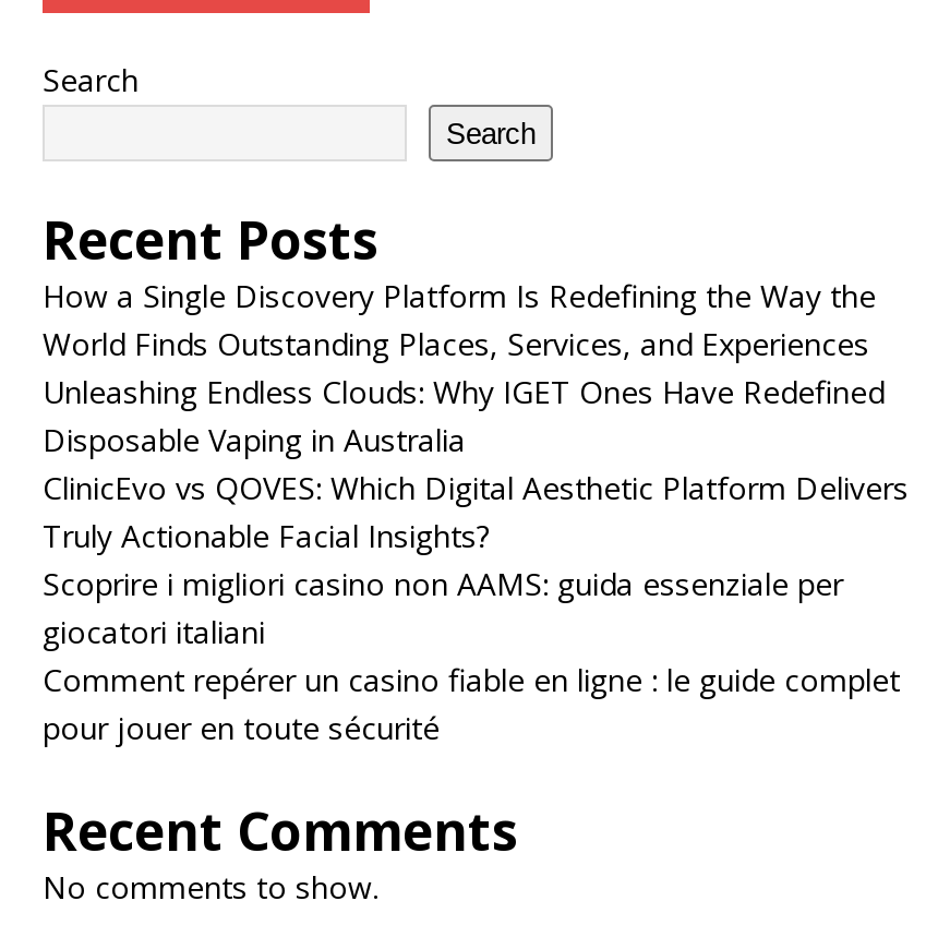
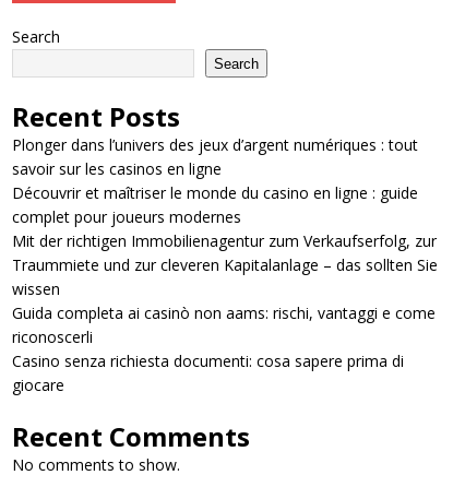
- How a Single Discovery Platform Is Redefining the Way the
- World Finds Outstanding Places, Services, and Experiences
- Unleashing Endless Clouds: Why IGET Ones Have Redefined
- Disposable Vaping in Australia
- ClinicEvo vs QOVES: Which Digital Aesthetic Platform Delivers
- Truly Actionable Facial Insights?
- Scoprire i migliori casino non AAMS: guida essenziale per
- giocatori italiani
- Comment repérer un casino fiable en ligne : le guide complet
- pour jouer en toute sécurité
+ Plonger dans l’univers des jeux d’argent numériques : tout
+ savoir sur les casinos en ligne
+ Découvrir et maîtriser le monde du casino en ligne : guide
+ complet pour joueurs modernes
+ Mit der richtigen Immobilienagentur zum Verkaufserfolg, zur
+ Traummiete und zur cleveren Kapitalanlage – das sollten Sie
+ wissen
+ Guida completa ai casinò non aams: rischi, vantaggi e come
+ riconoscerli
+ Casino senza richiesta documenti: cosa sapere prima di
+ giocare
